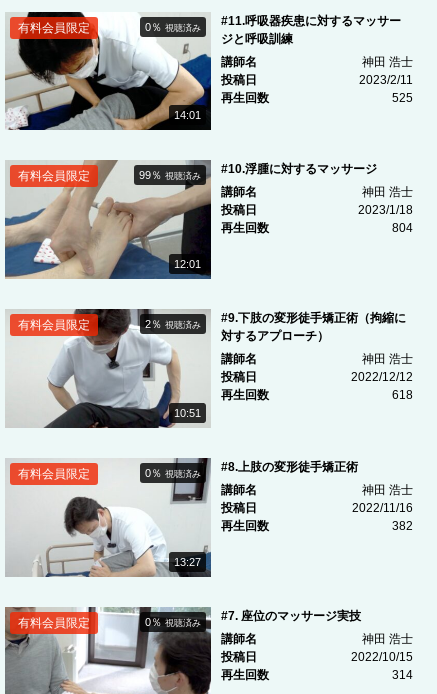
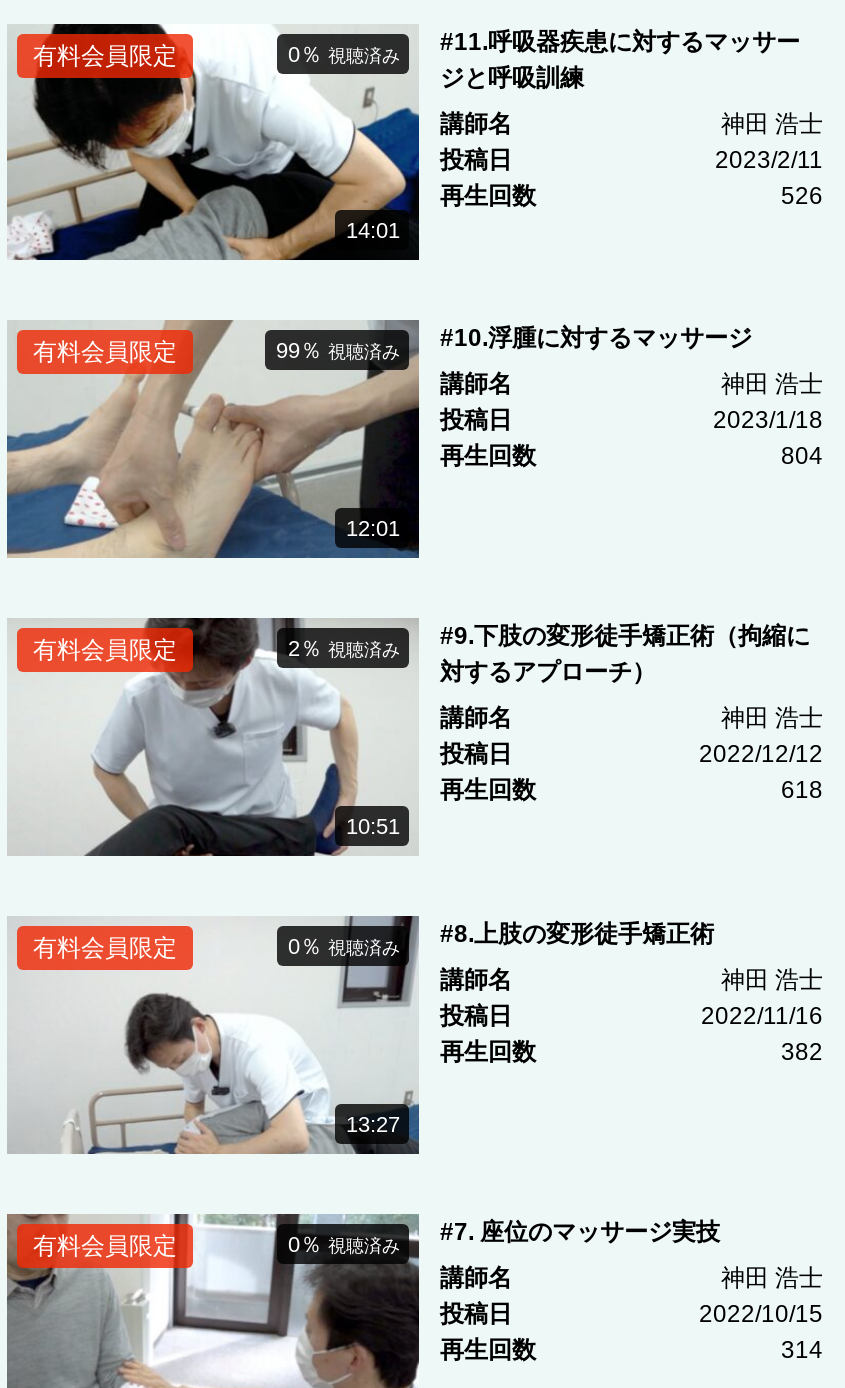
- 525
+ 526
